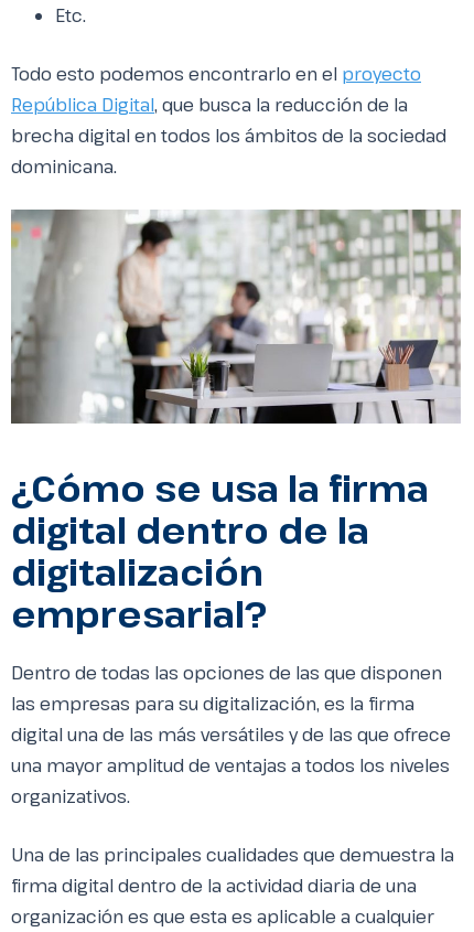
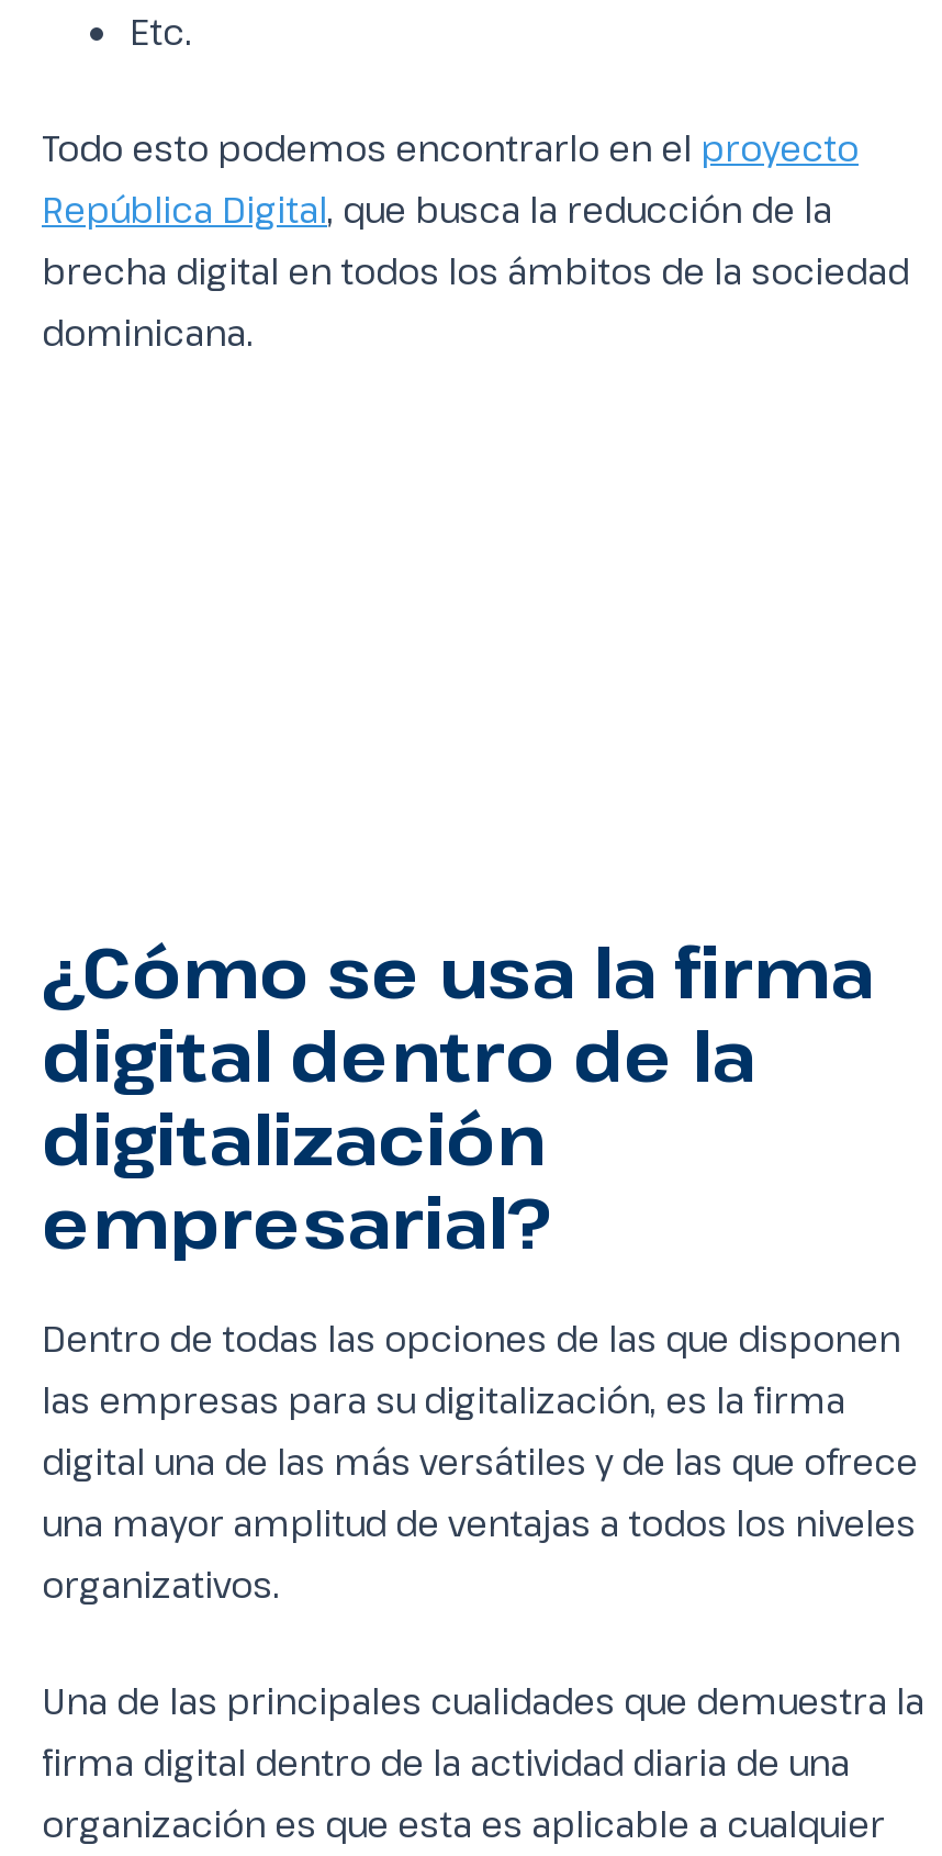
- [image]
